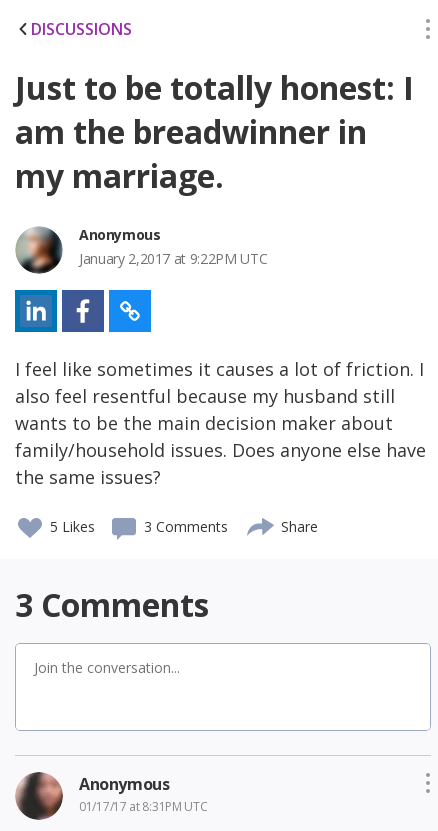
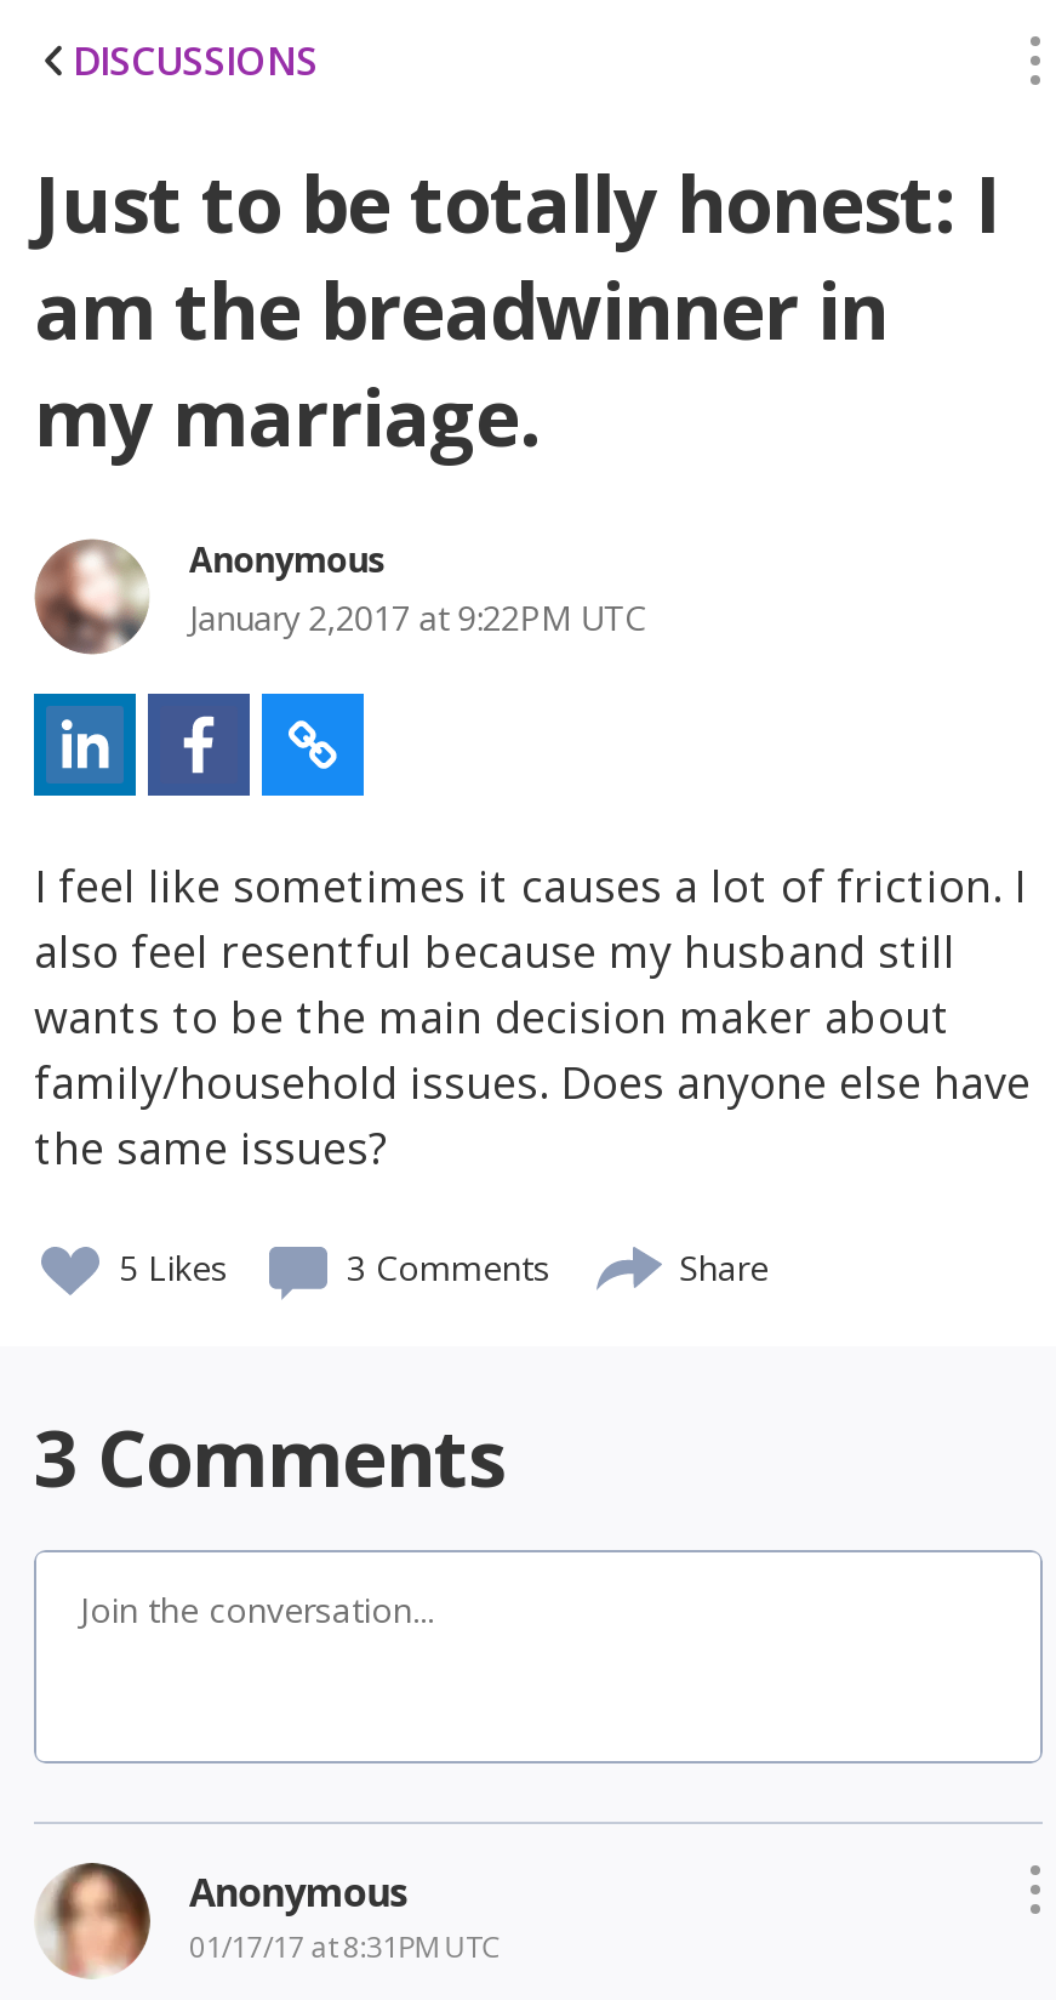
- [image]
+ [image]

- [image]
+ [image]
